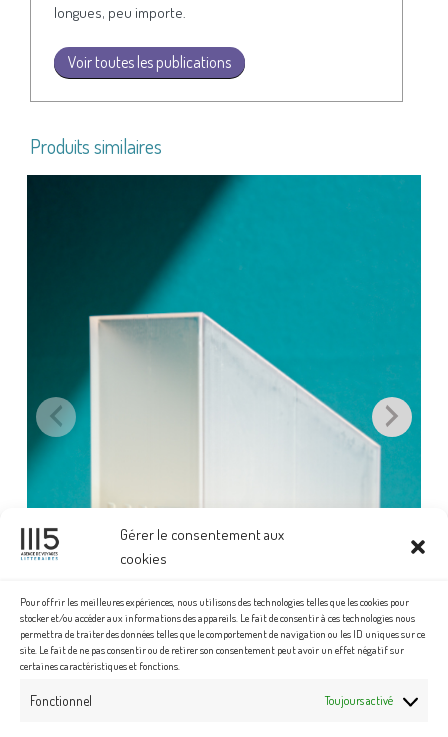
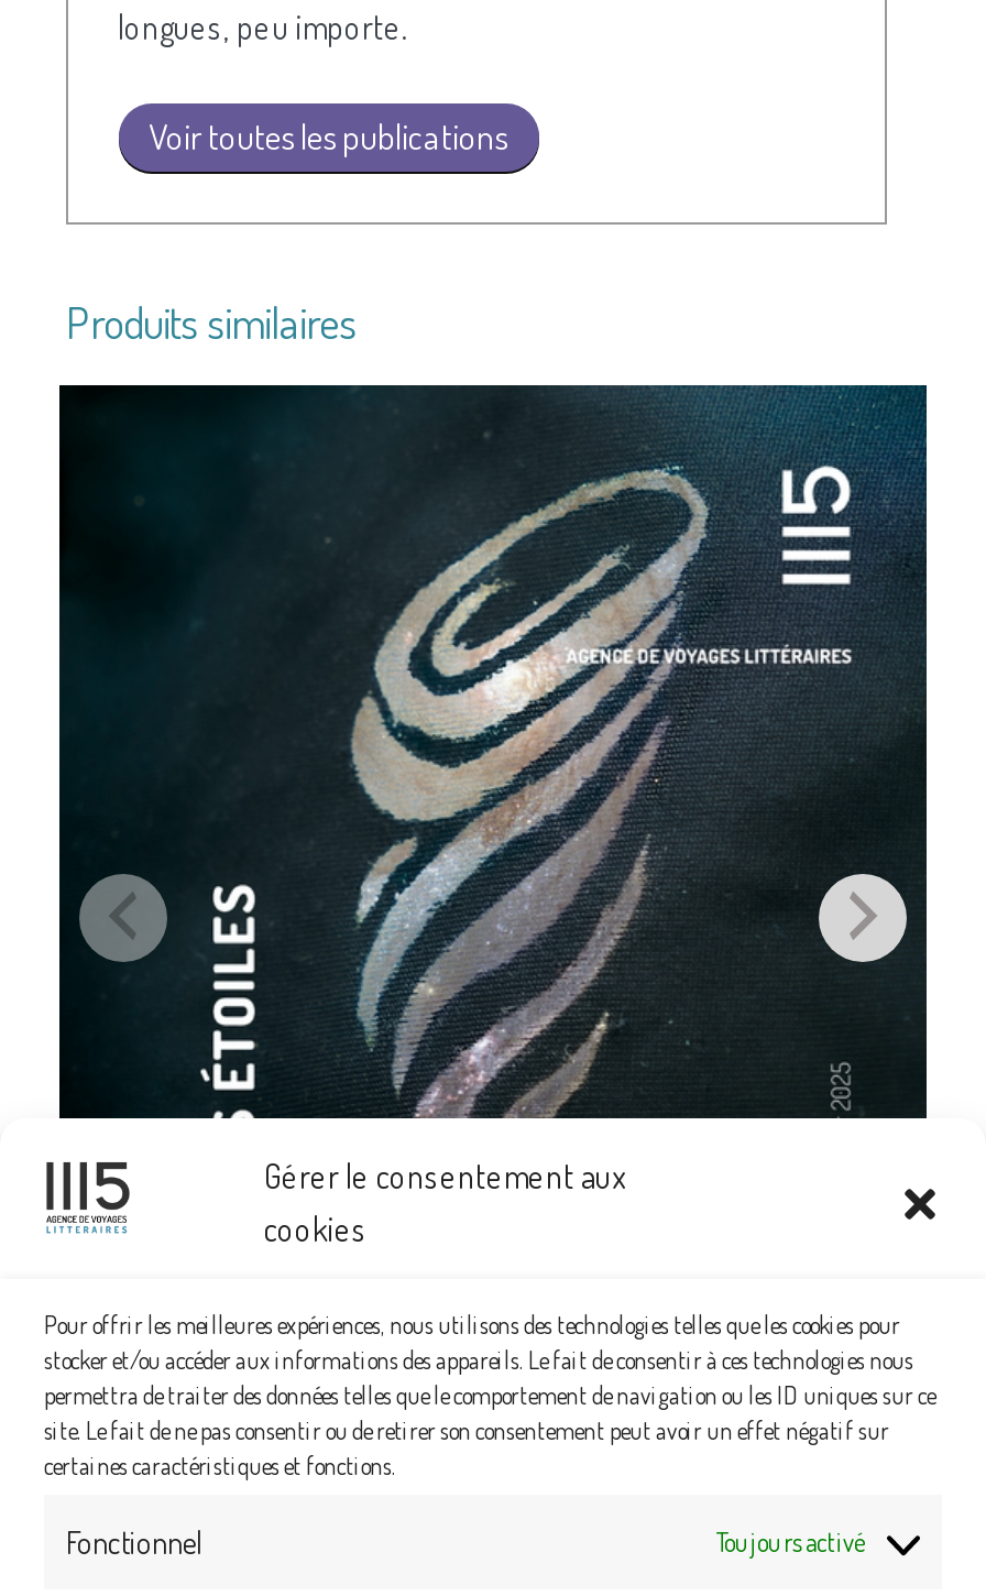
- [image]
+ [image]
